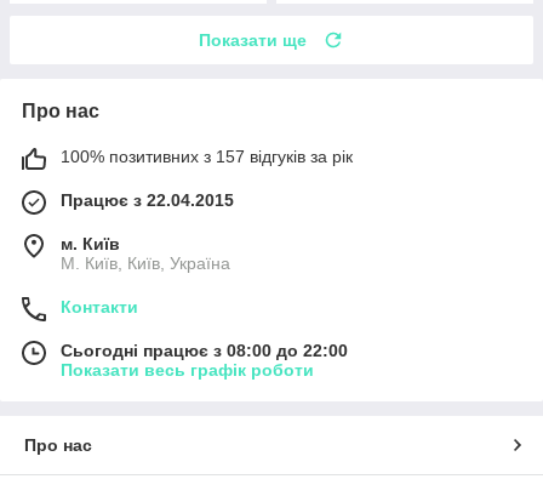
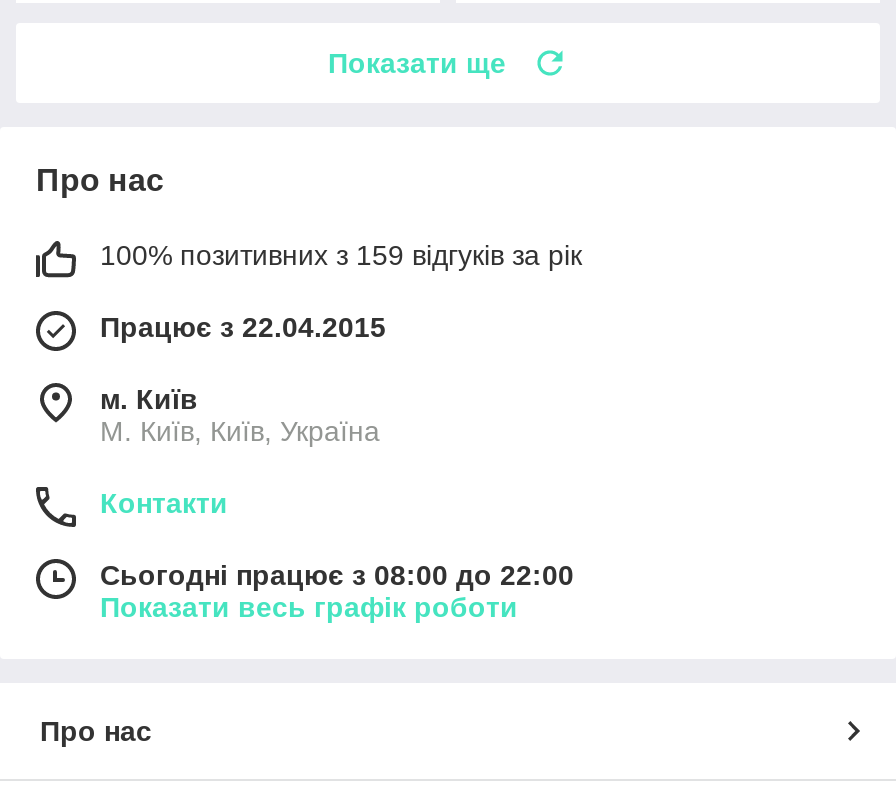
- 100% позитивних з 157 відгуків за рік
+ 100% позитивних з 159 відгуків за рік
